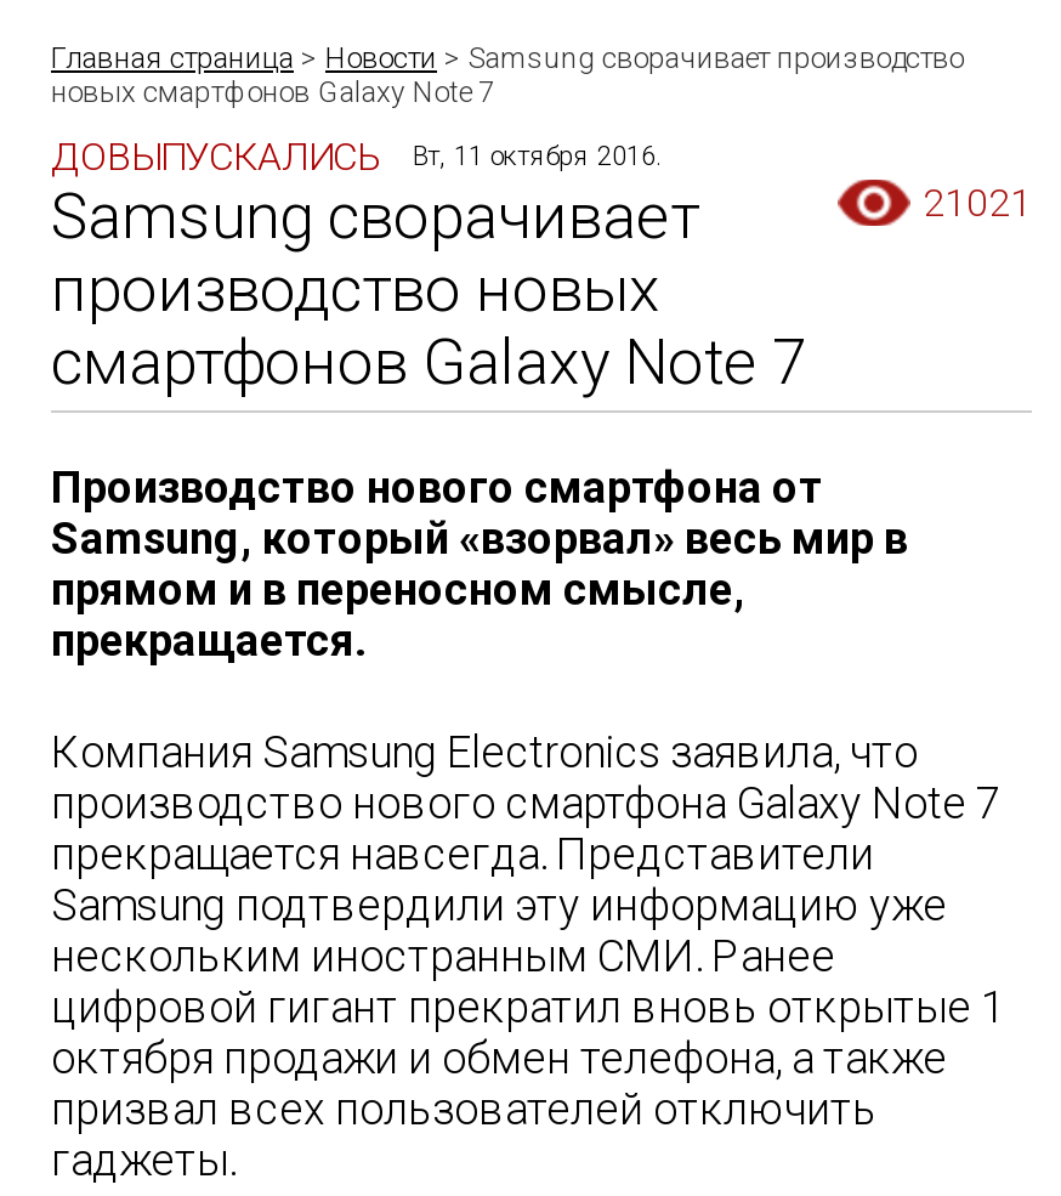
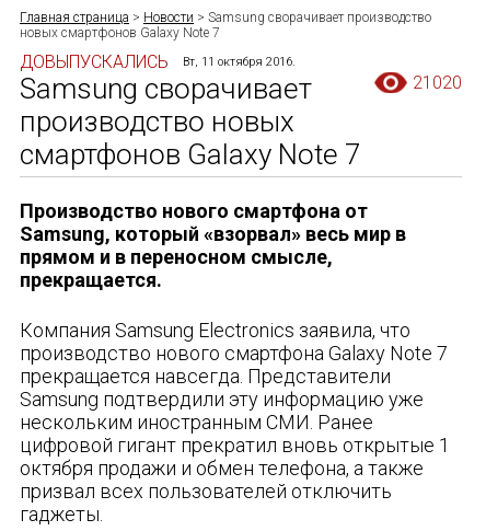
- 21021
+ 21020
